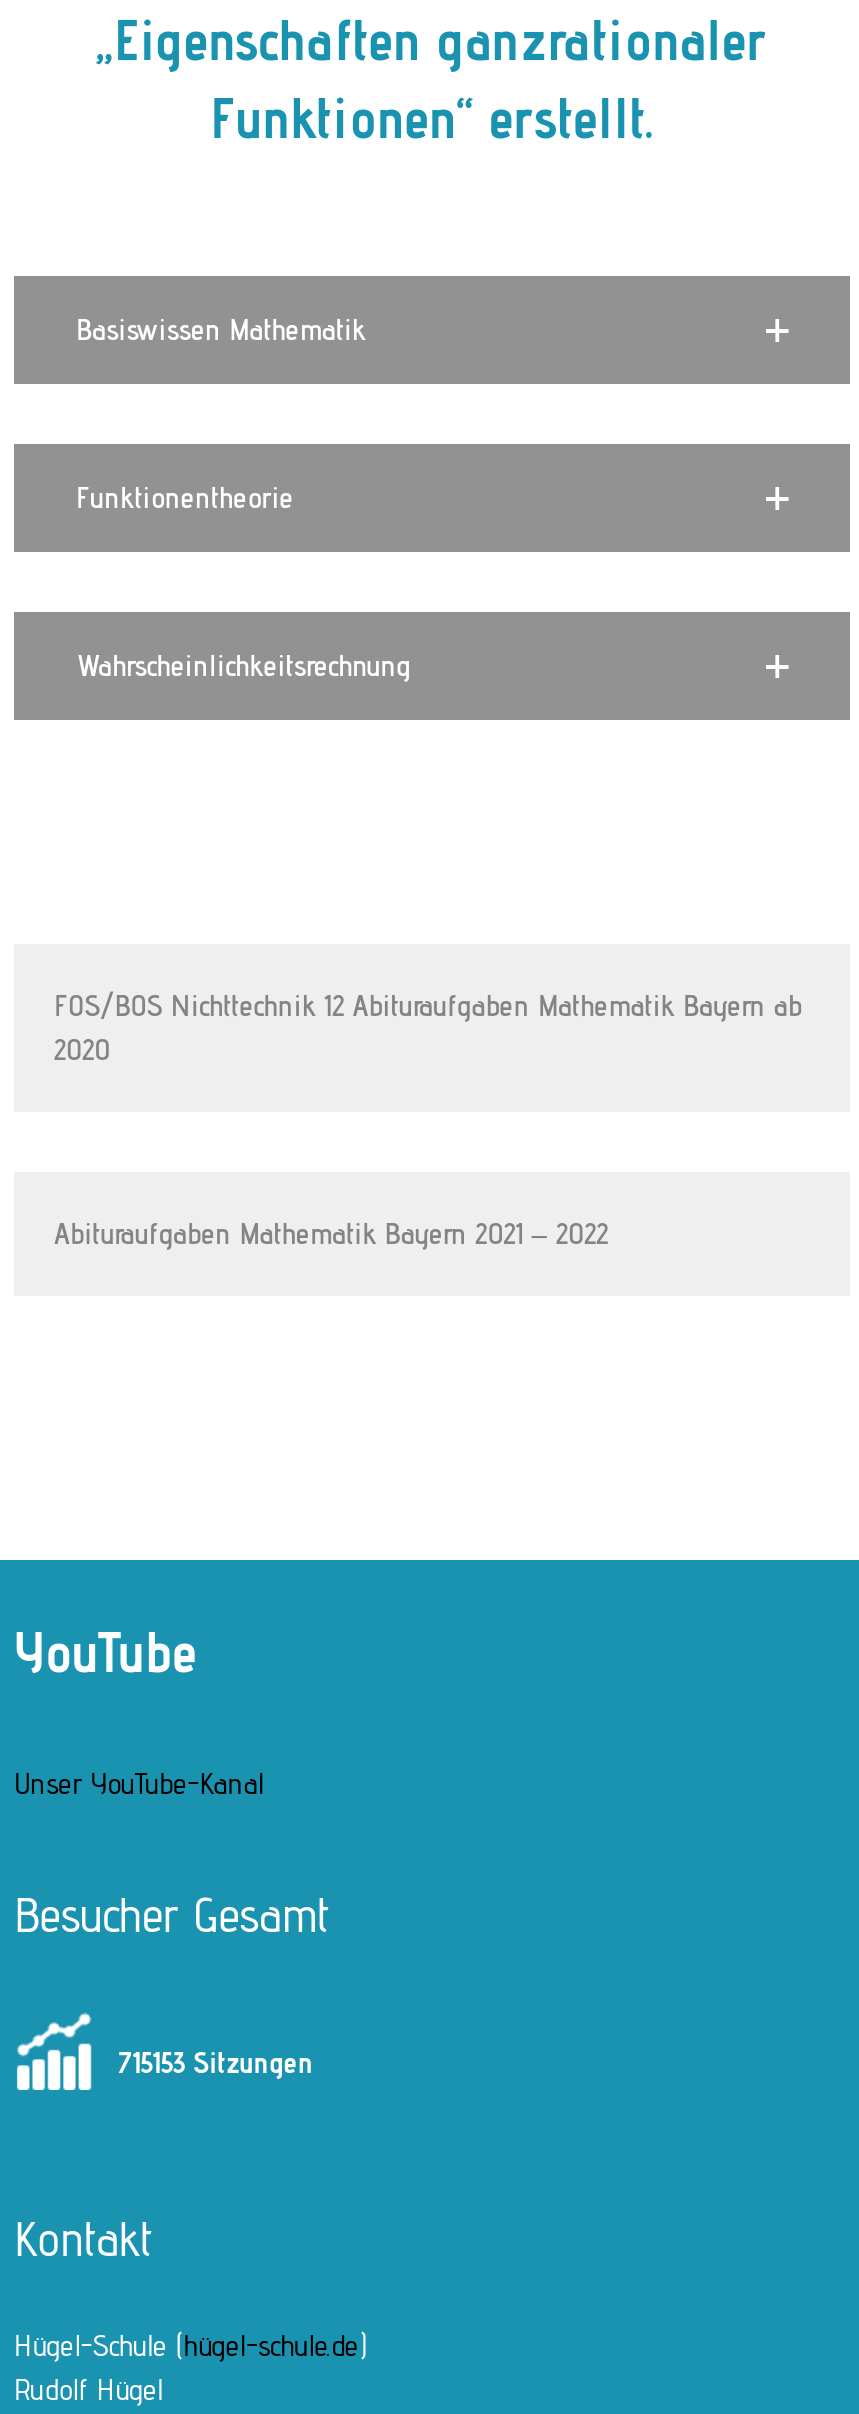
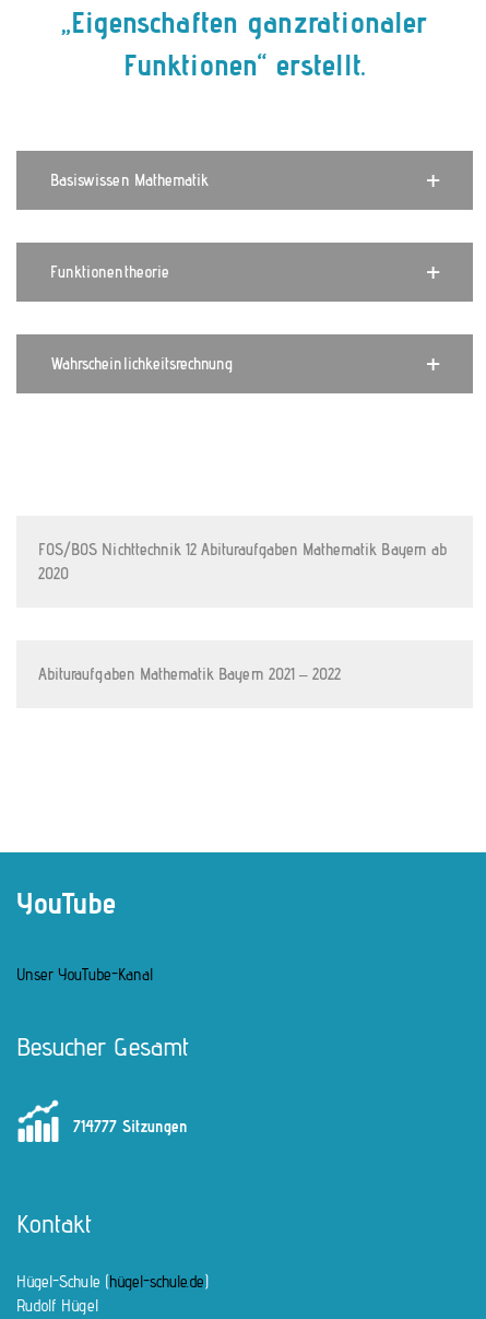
- 715153 Sitzungen
+ 714777 Sitzungen
